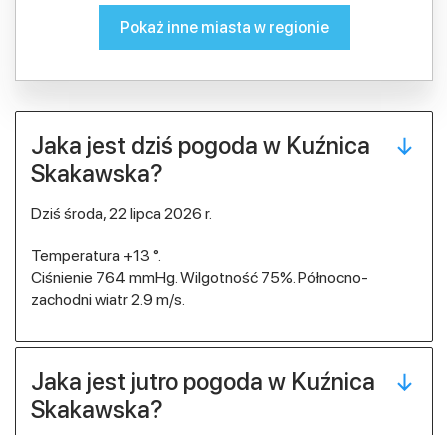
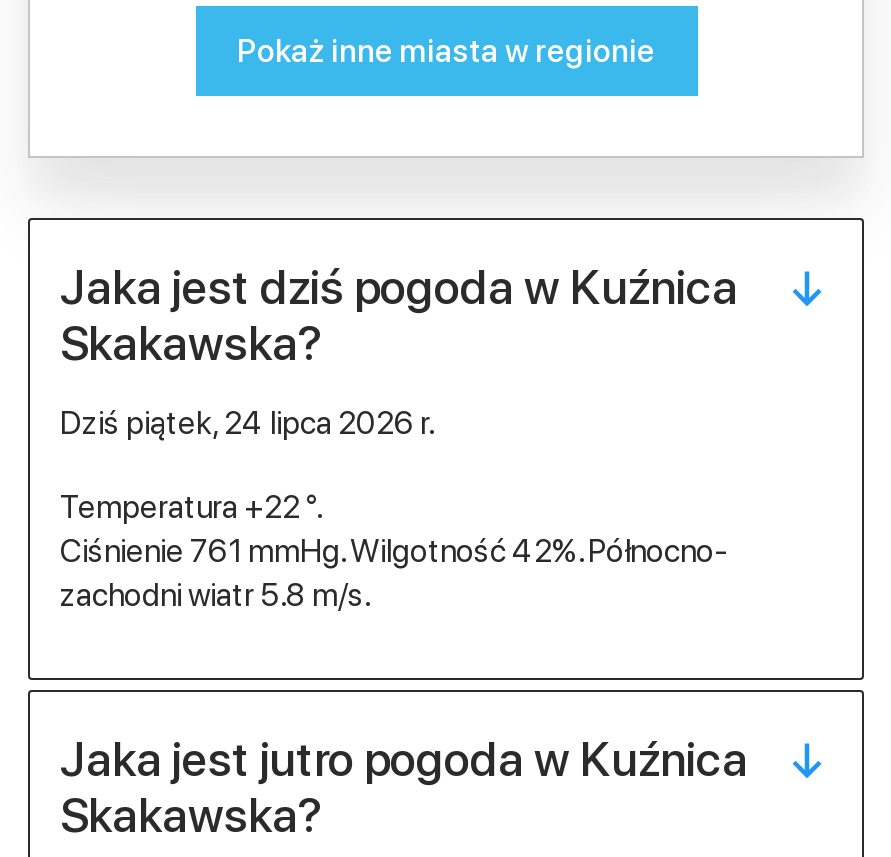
- dziś środa, 22 lipca 2026 r.
+ dziś piątek, 24 lipca 2026 r.

- Temperatura +13 °.
+ Temperatura +22 °.

- Ciśnienie 764 mmHg. Wilgotność 75%. Północno-
+ Ciśnienie 761 mmHg. Wilgotność 42%. Północno-

- zachodni wiatr 2.9 m/s.
+ zachodni wiatr 5.8 m/s.
